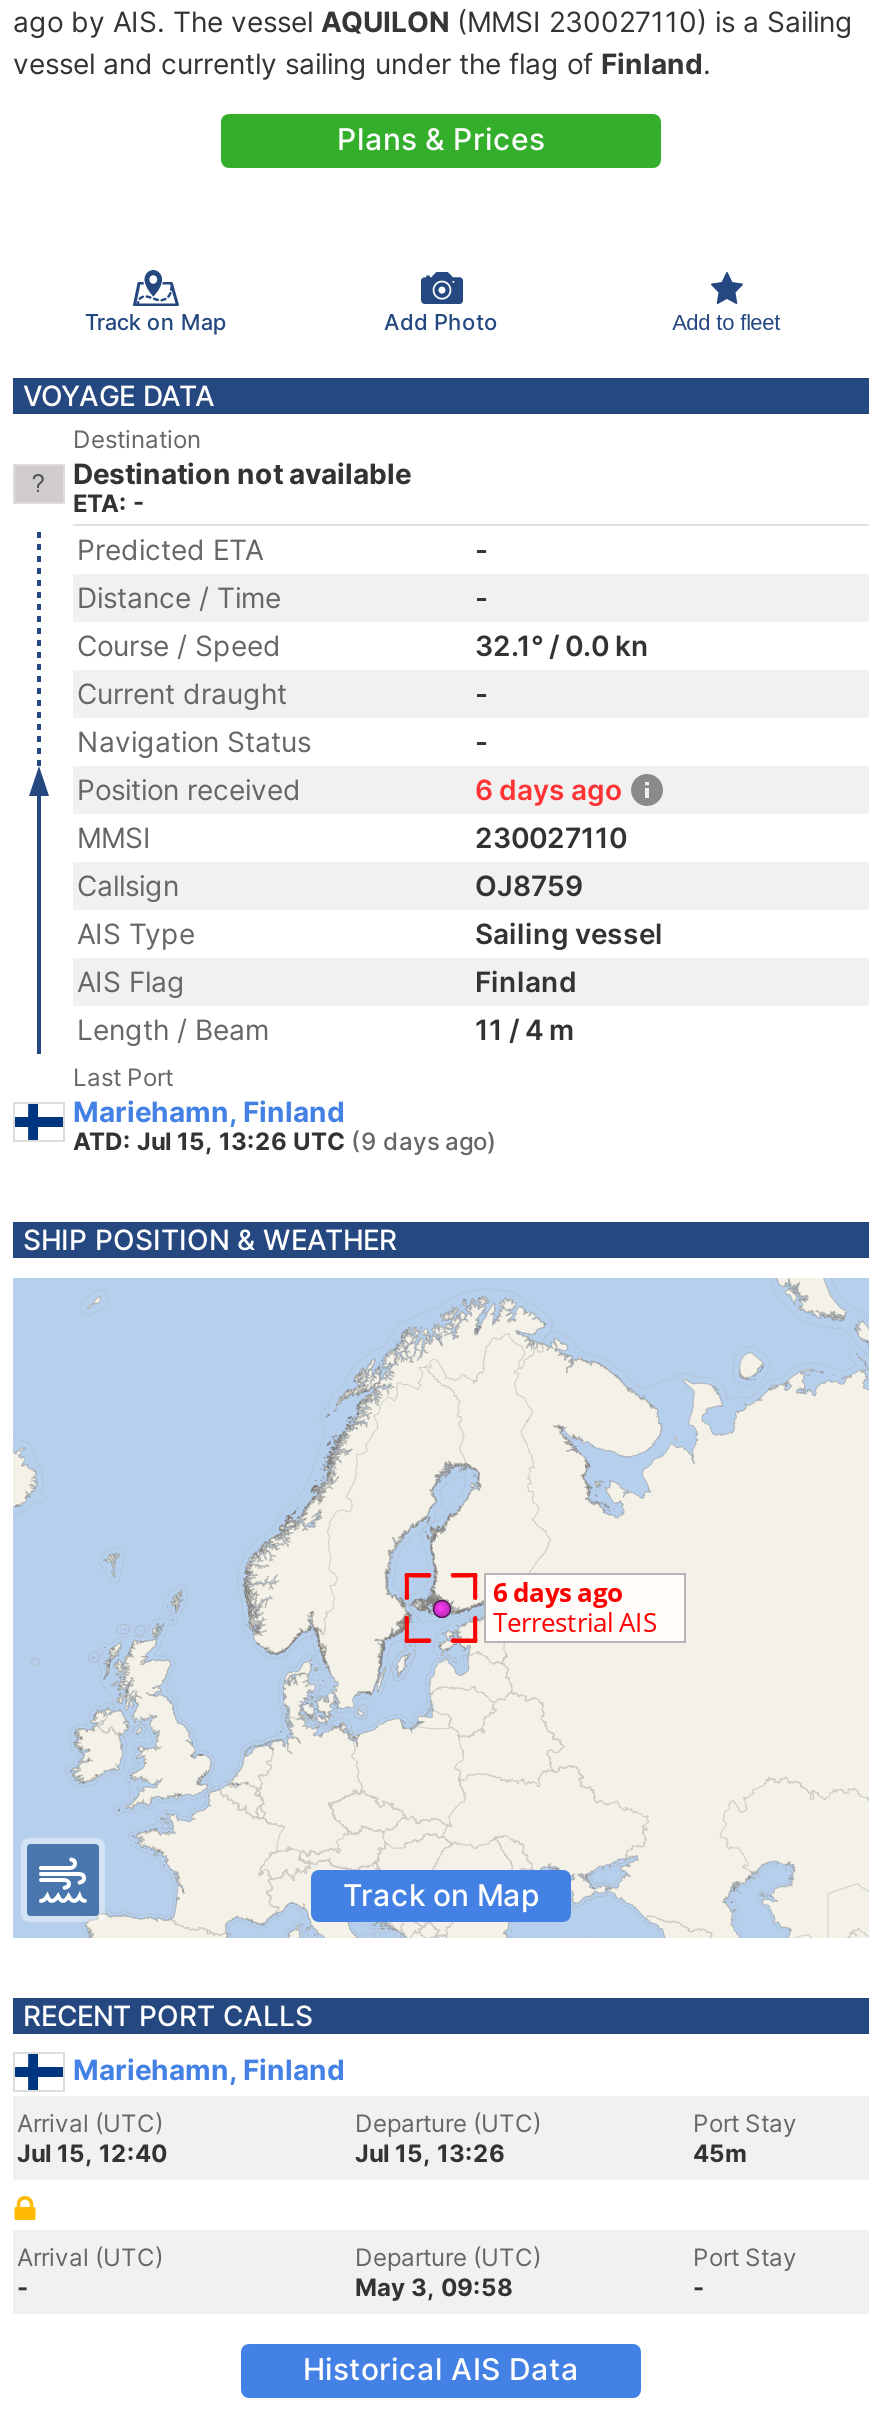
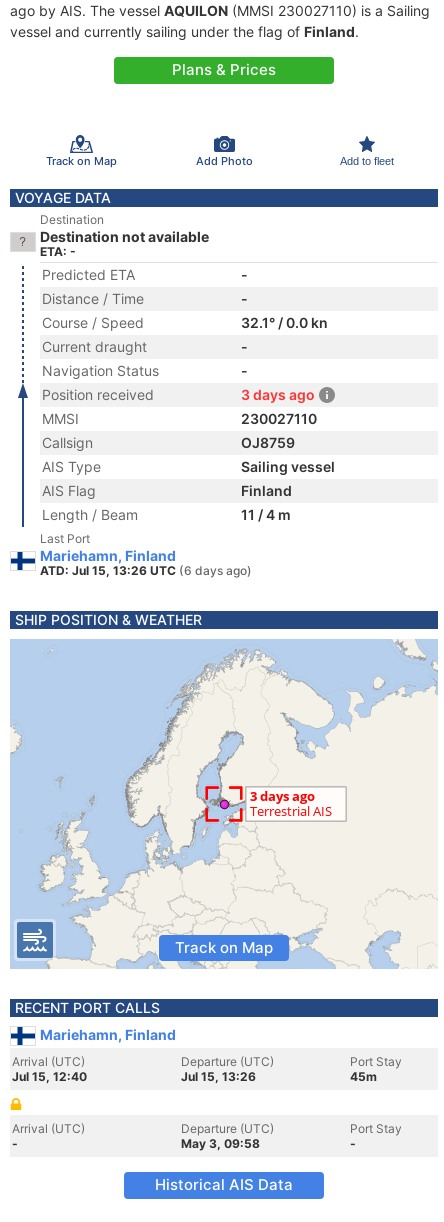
- 6 days ago
+ 3 days ago

- ATD: Jul 15, 13:26 UTC (9 days ago)
+ ATD: Jul 15, 13:26 UTC (6 days ago)
